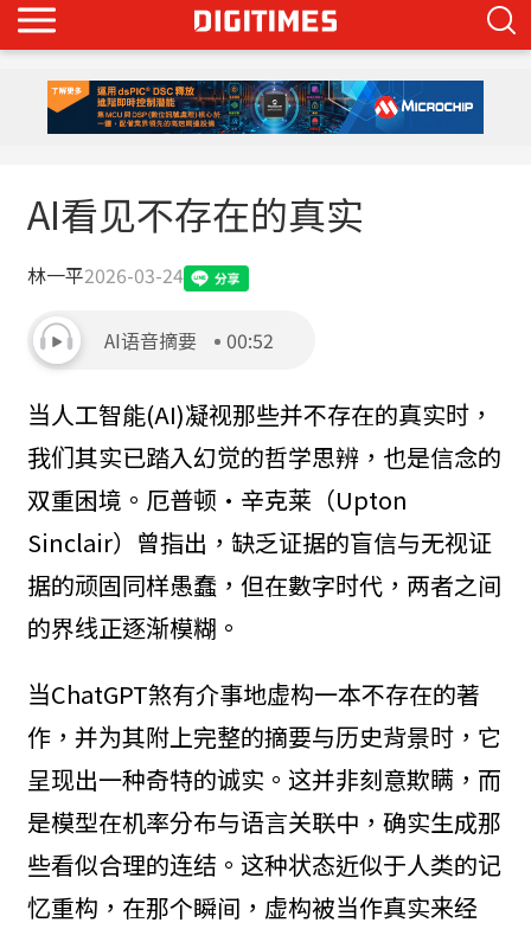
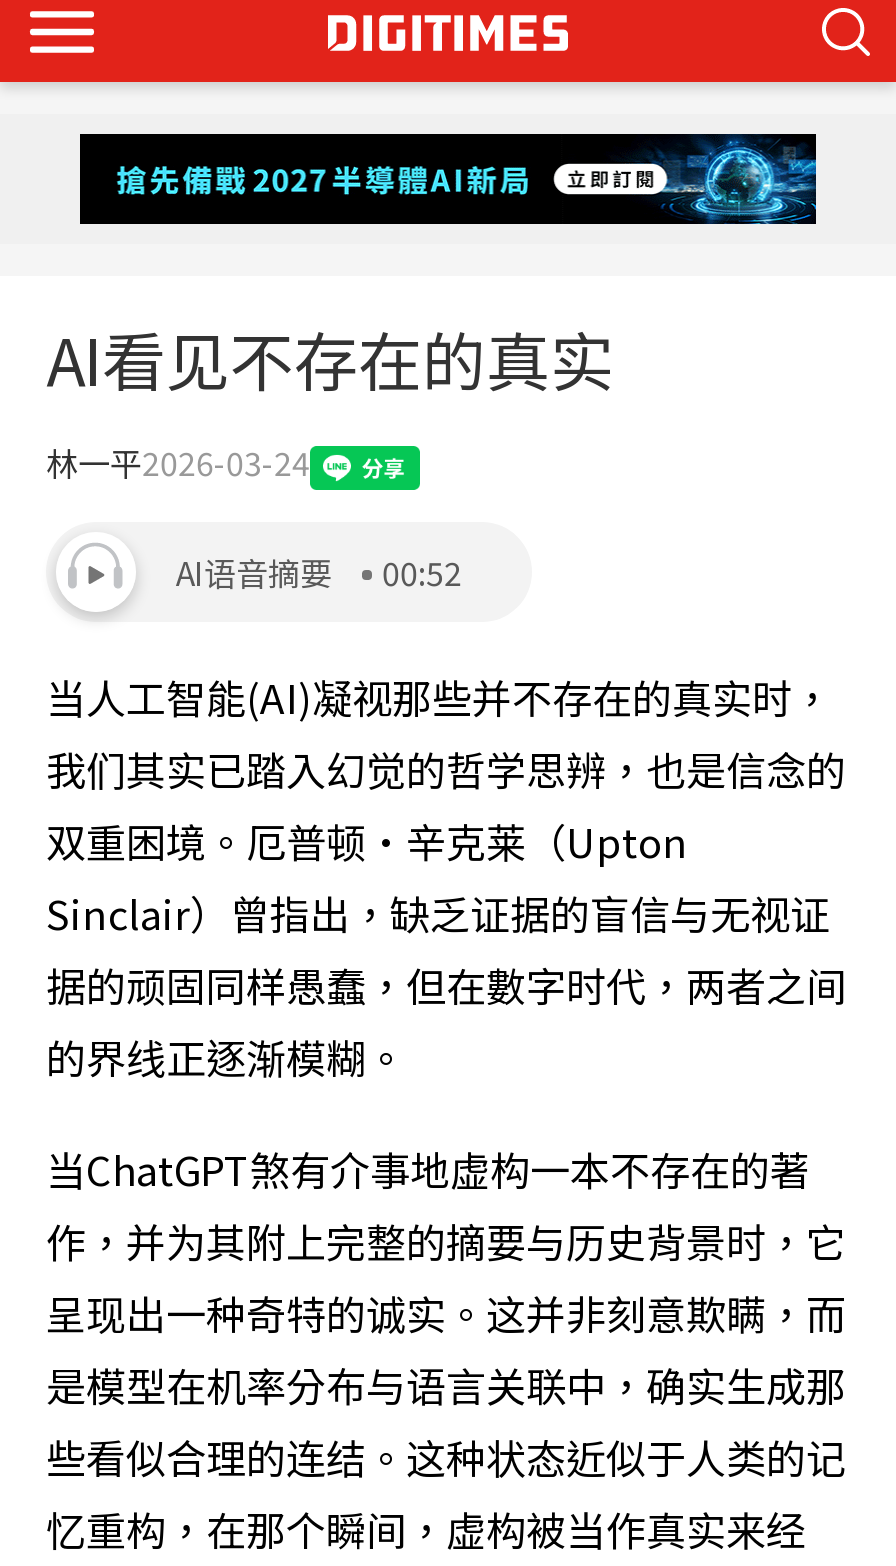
- [image]
+ [image]
